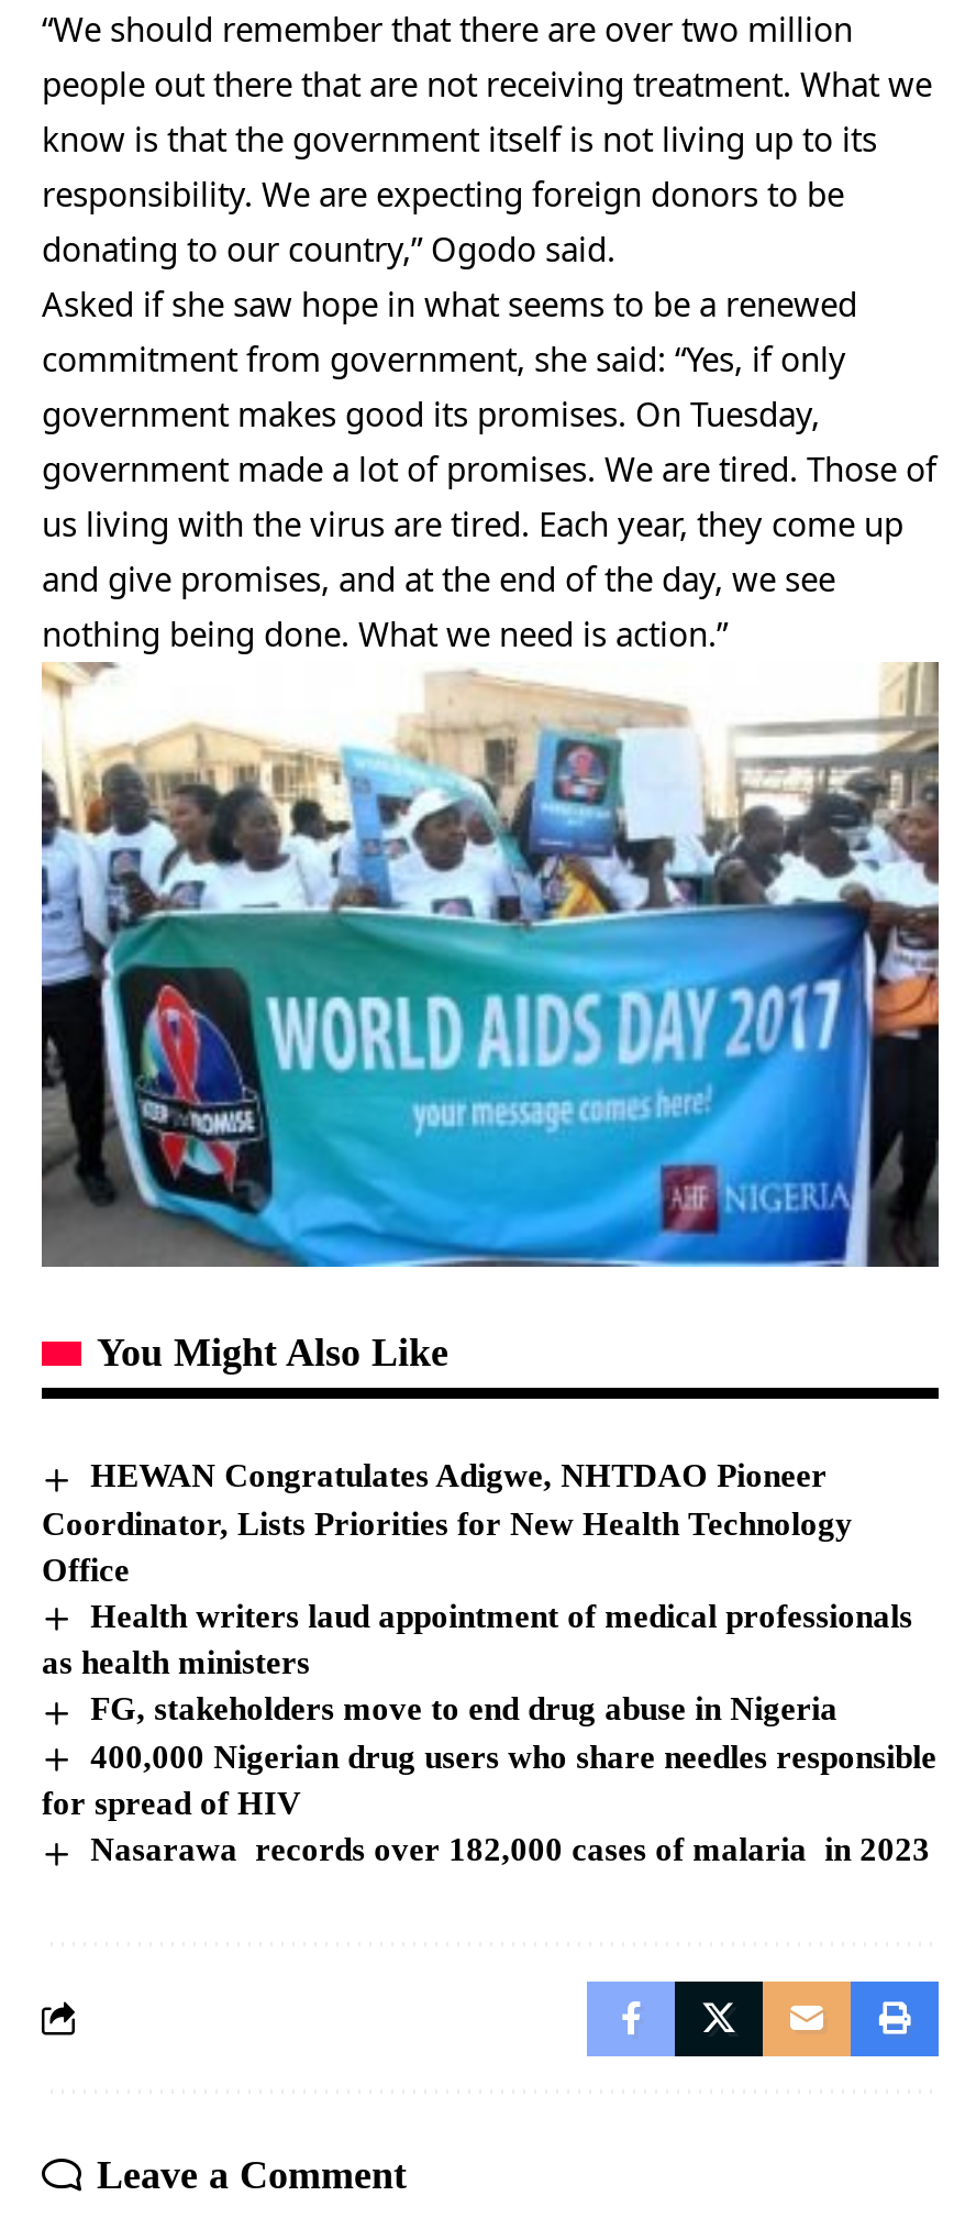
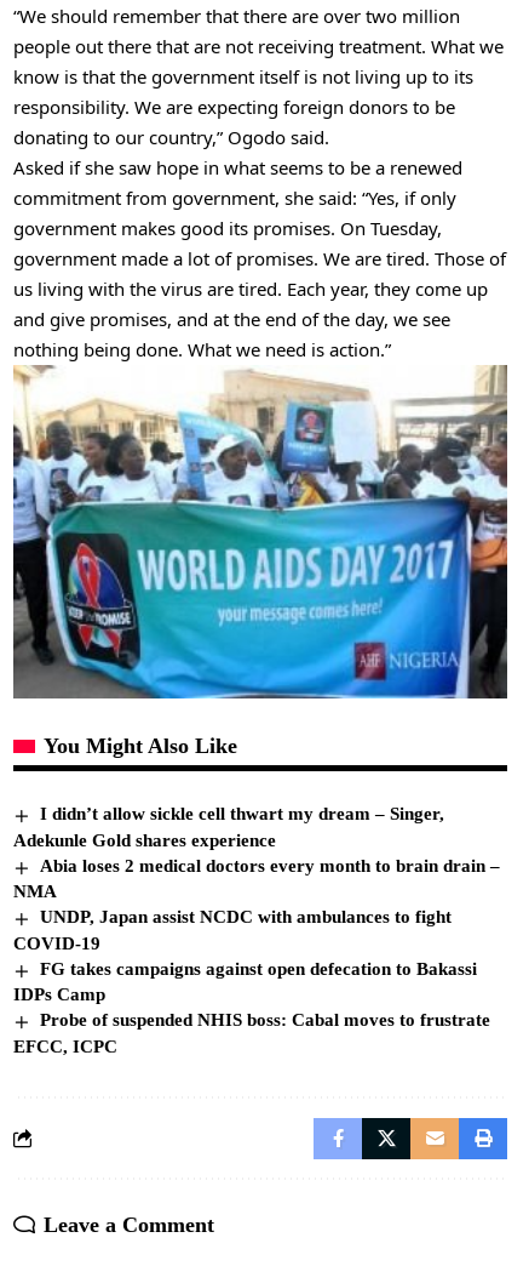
- HEWAN Congratulates Adigwe, NHTDAO Pioneer
- Coordinator, Lists Priorities for New Health Technology
- Office
- Health writers laud appointment of medical professionals
- as health ministers
- FG, stakeholders move to end drug abuse in Nigeria
- 400,000 Nigerian drug users who share needles responsible
- for spread of HIV
- Nasarawa records over 182,000 cases of malaria in 2023
+ I didn’t allow sickle cell thwart my dream – Singer,
+ Adekunle Gold shares experience
+ Abia loses 2 medical doctors every month to brain drain –
+ NMA
+ UNDP, Japan assist NCDC with ambulances to fight
+ COVID-19
+ FG takes campaigns against open defecation to Bakassi
+ IDPs Camp
+ Probe of suspended NHIS boss: Cabal moves to frustrate
+ EFCC, ICPC
